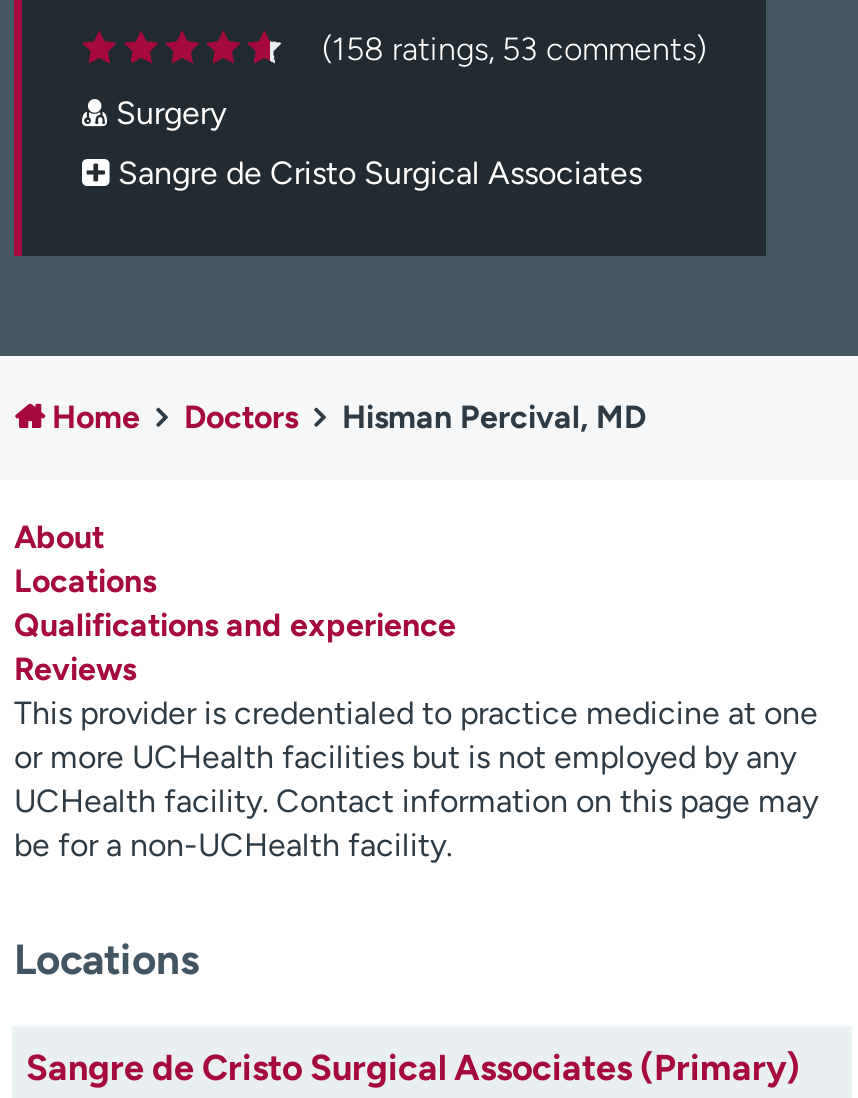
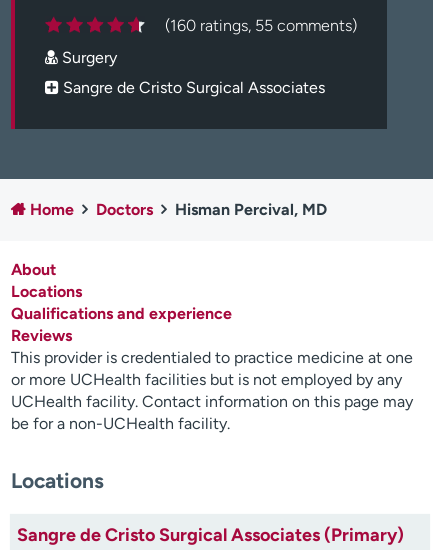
- (158 ratings, 53 comments)
+ (160 ratings, 55 comments)
